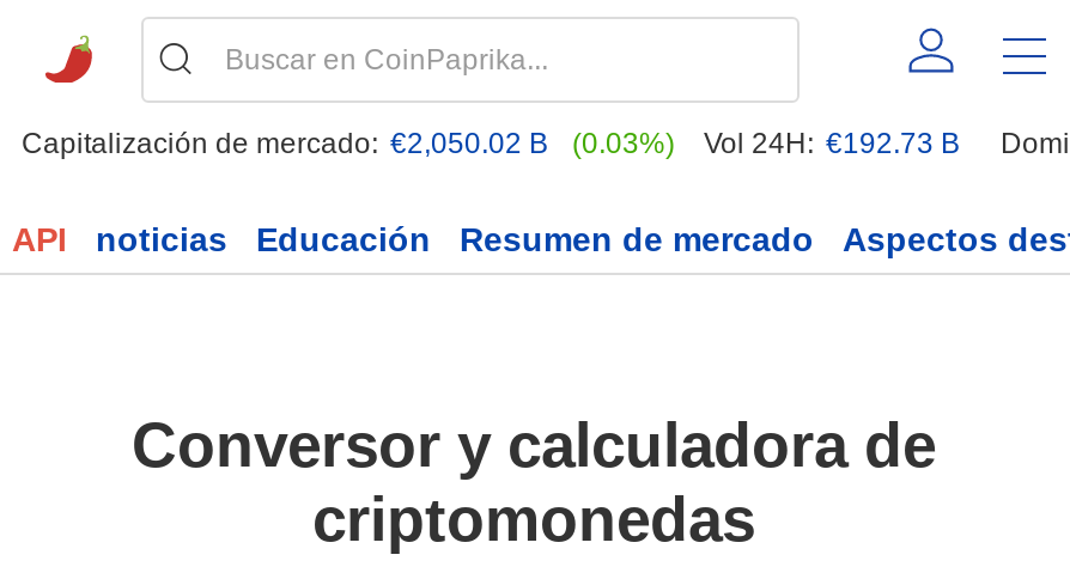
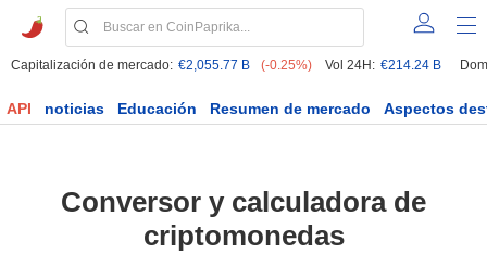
- Capitalización de mercado: €2,050.02 B
+ Capitalización de mercado: €2,055.77 B

- (0.03%)
+ (-0.25%)

- Vol 24H: €192.73 B
+ Vol 24H: €214.24 B
